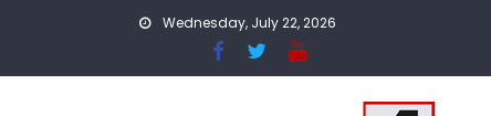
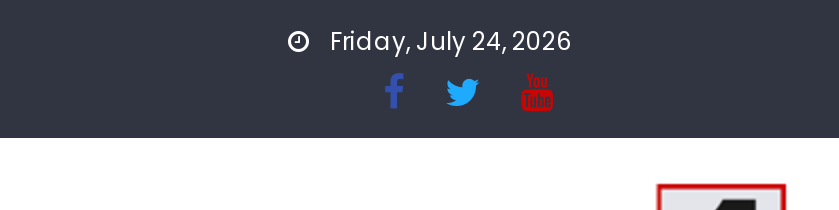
- Wednesday, July 22, 2026
+ Friday, July 24, 2026
